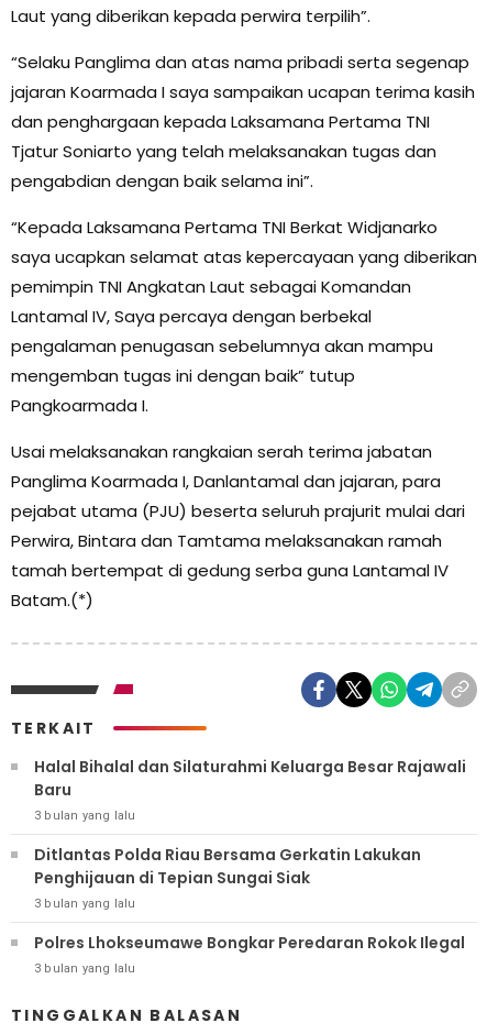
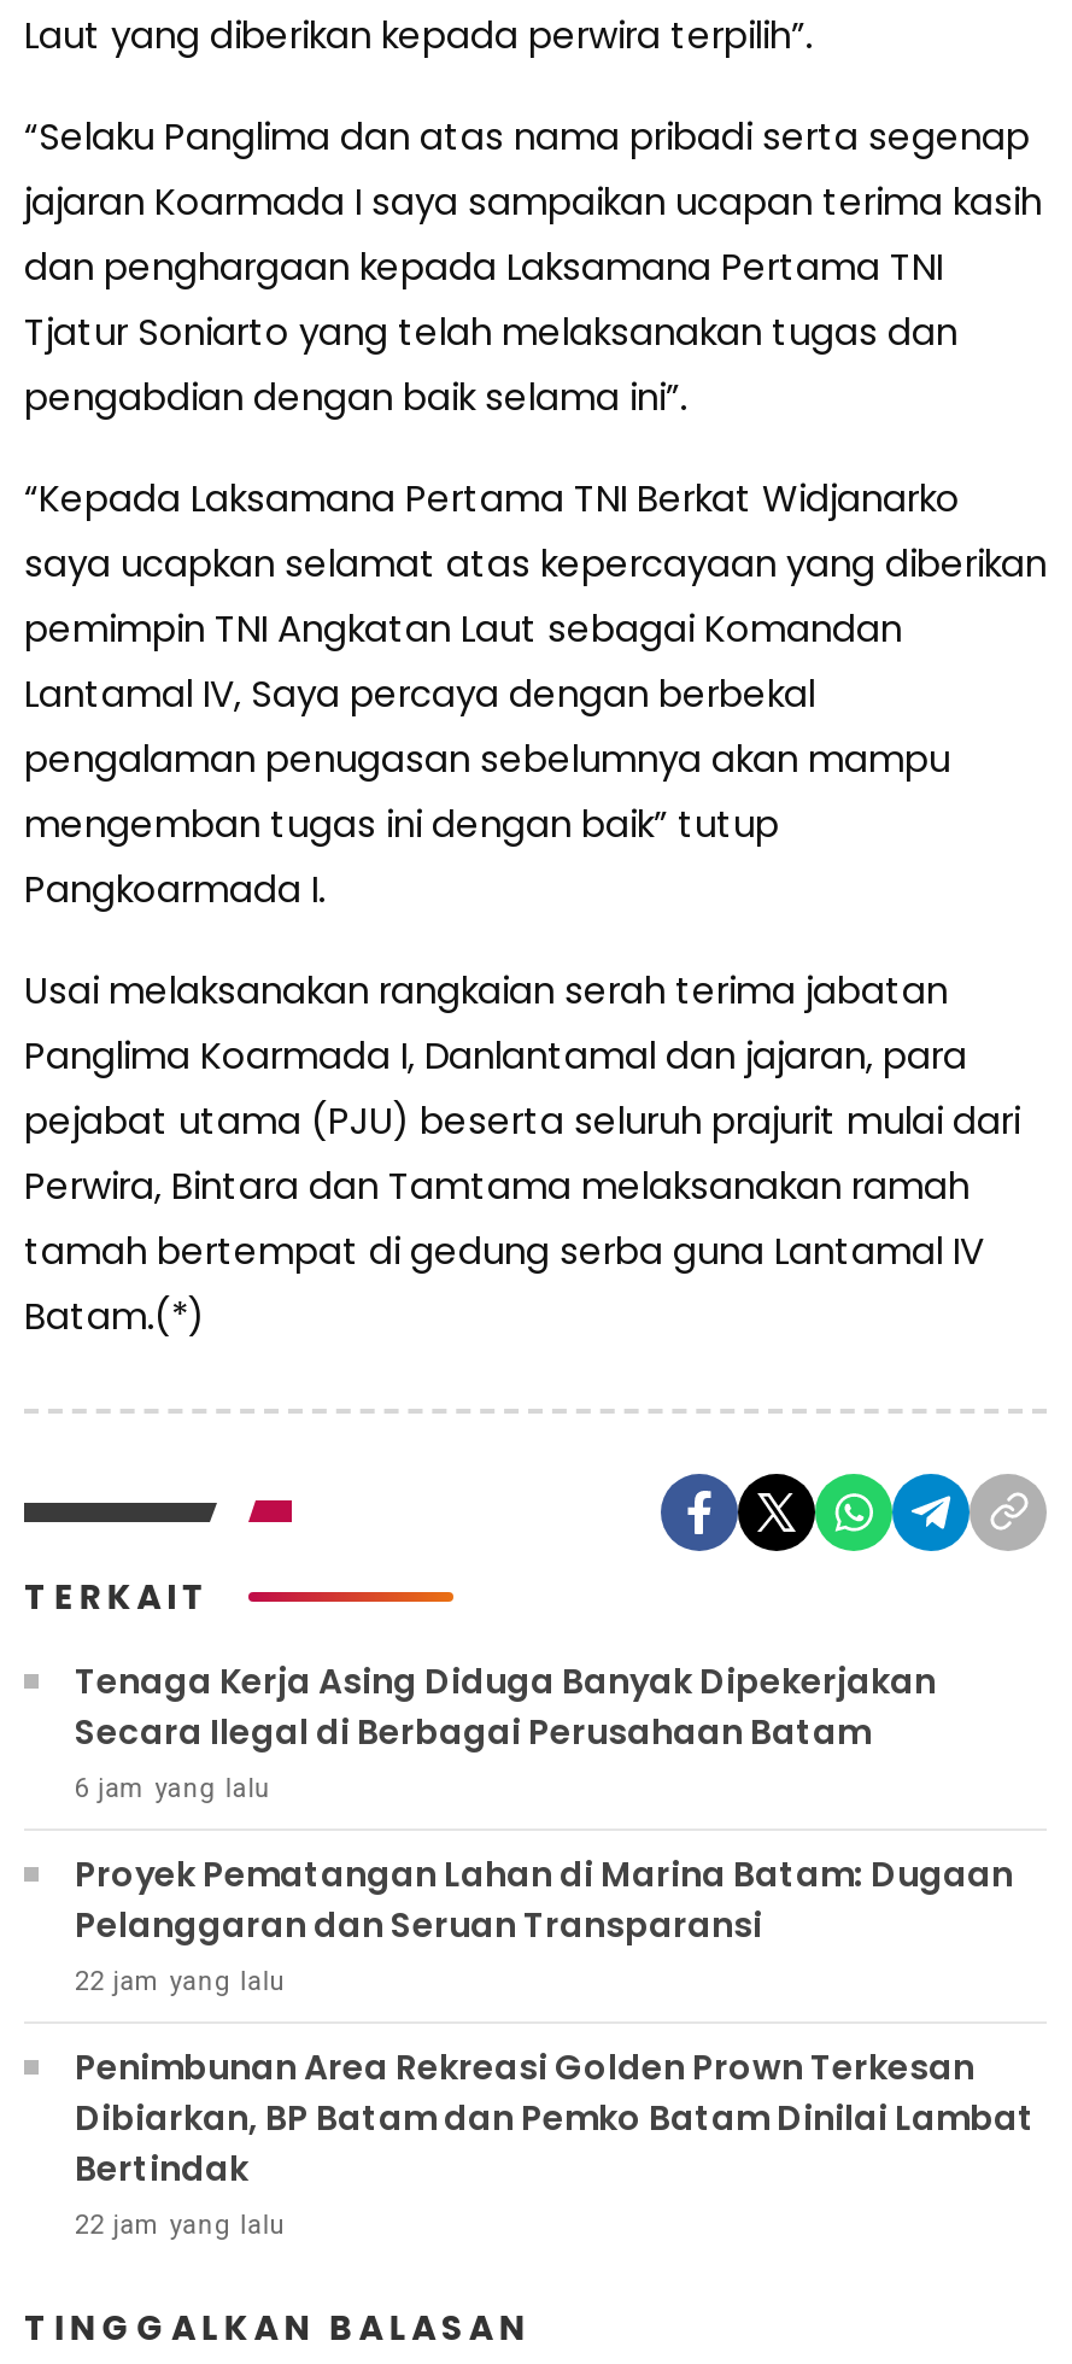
- Halal Bihalal dan Silaturahmi Keluarga Besar Rajawali
- Baru
- 3 bulan yang lalu
+ Tenaga Kerja Asing Diduga Banyak Dipekerjakan
+ Secara Ilegal di Berbagai Perusahaan Batam
+ 6 jam yang lalu

- Ditlantas Polda Riau Bersama Gerkatin Lakukan
- Penghijauan di Tepian Sungai Siak
- 3 bulan yang lalu
+ Proyek Pematangan Lahan di Marina Batam: Dugaan
+ Pelanggaran dan Seruan Transparansi
+ 22 jam yang lalu

- Polres Lhokseumawe Bongkar Peredaran Rokok Ilegal
- 3 bulan yang lalu
+ Penimbunan Area Rekreasi Golden Prown Terkesan
+ Dibiarkan, BP Batam dan Pemko Batam Dinilai Lambat
+ Bertindak
+ 22 jam yang lalu
